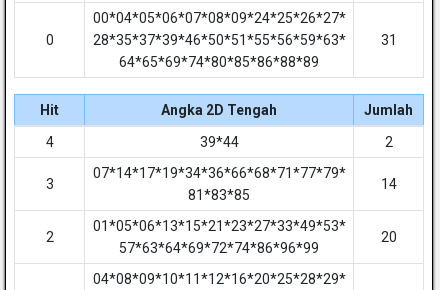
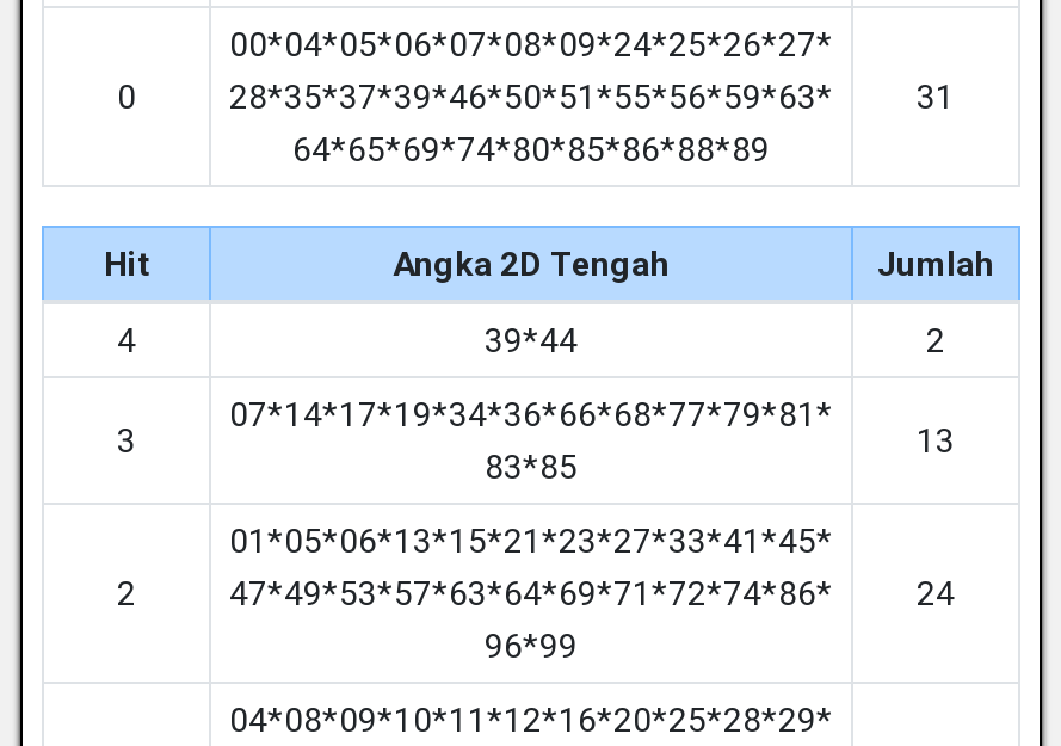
- 07*14*17*19*34*36*66*68*71*77*79*
+ 07*14*17*19*34*36*66*68*77*79*81*

- 14
+ 13

- 81*83*85
+ 83*85

- 01*05*06*13*15*21*23*27*33*49*53*
- 57*63*64*69*72*74*86*96*99
+ 01*05*06*13*15*21*23*27*33*41*45*
+ 47*49*53*57*63*64*69*71*72*74*86*
+ 96*99

- 20
+ 24
